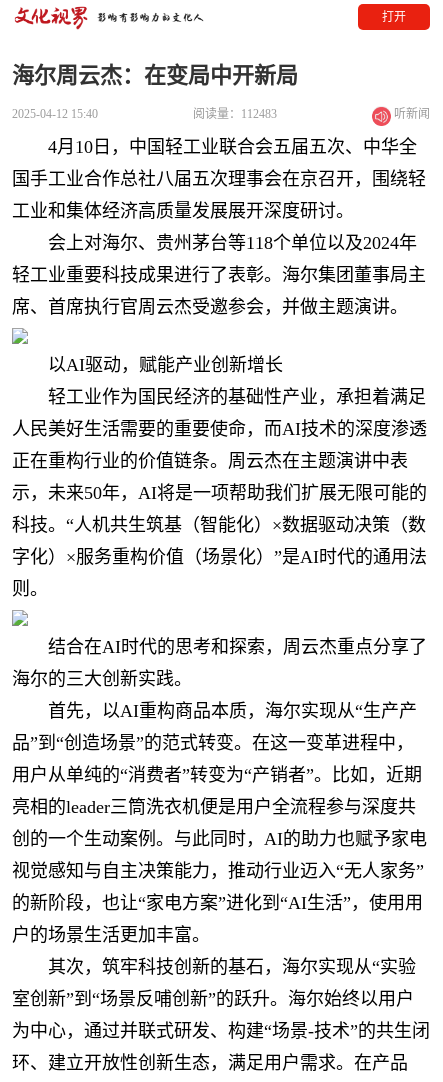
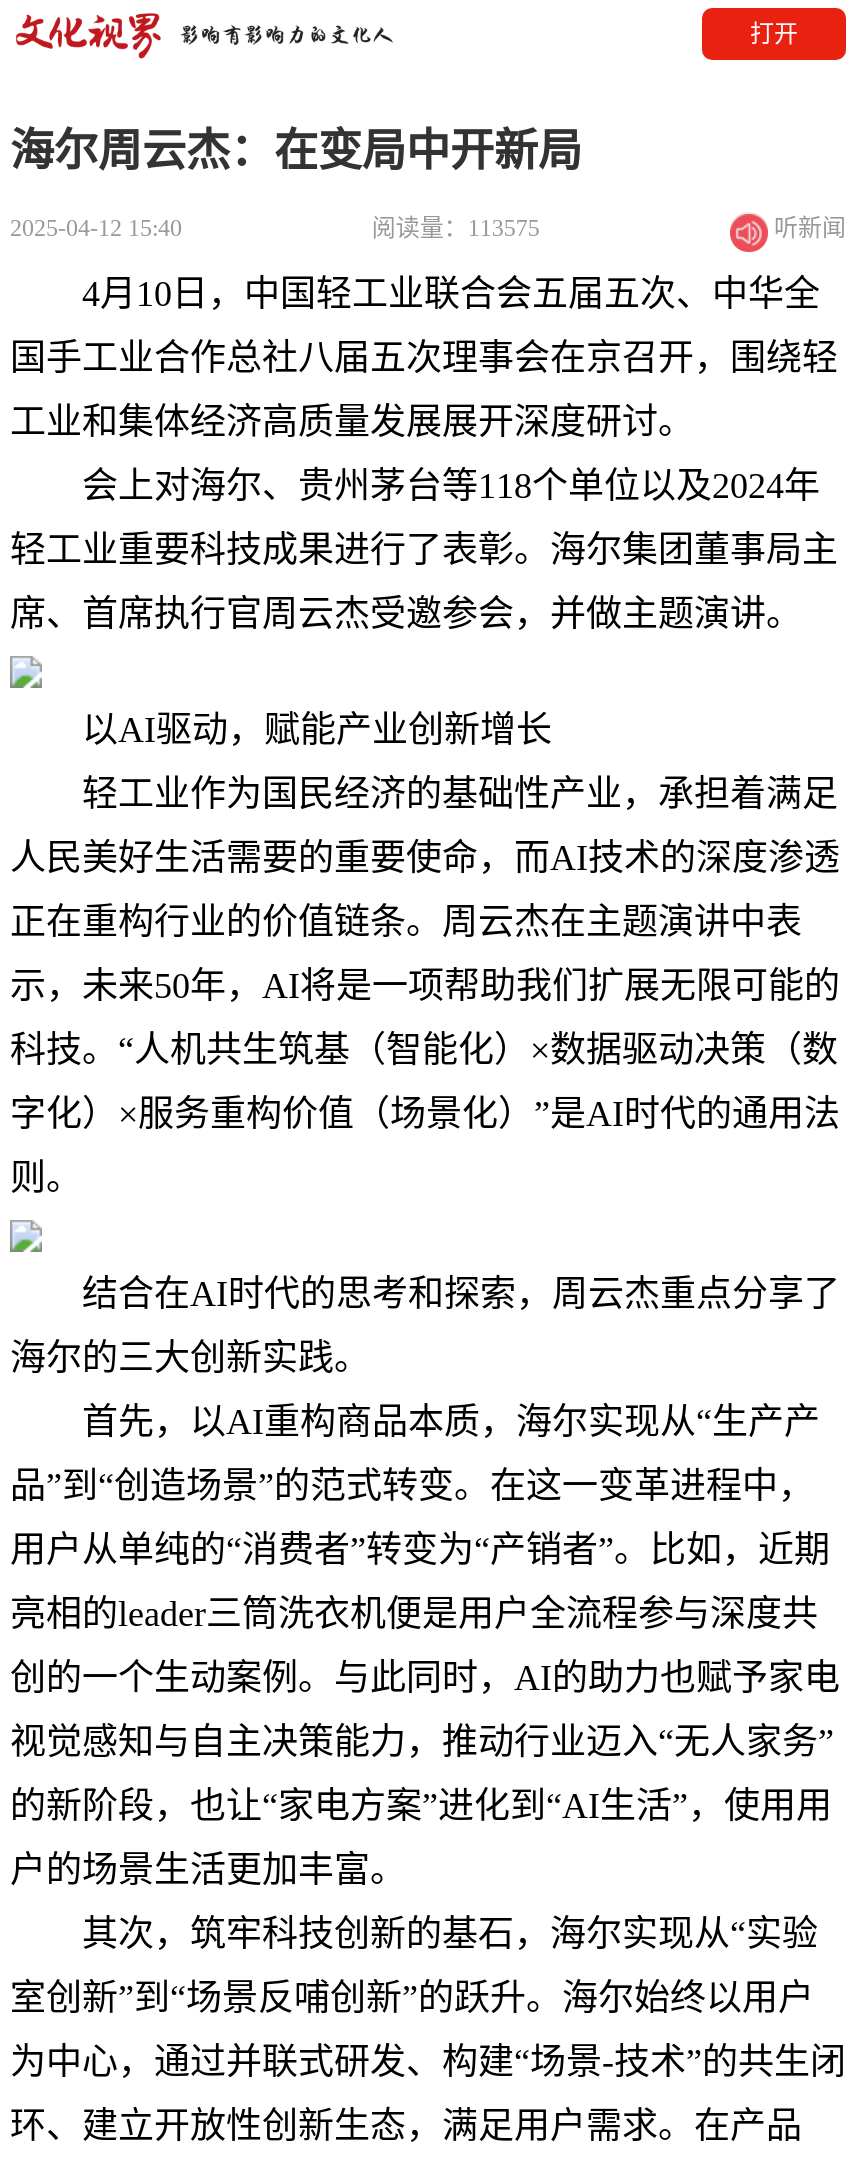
- 阅读量：112483
+ 阅读量：113575
